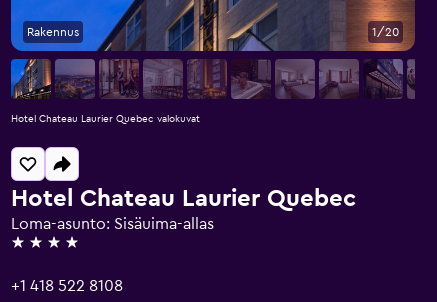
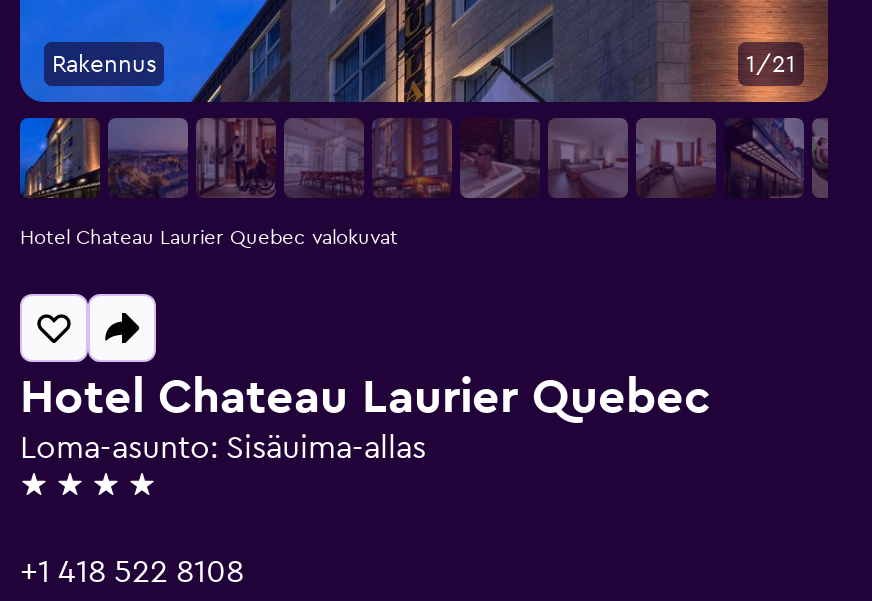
- 1/20
+ 1/21
